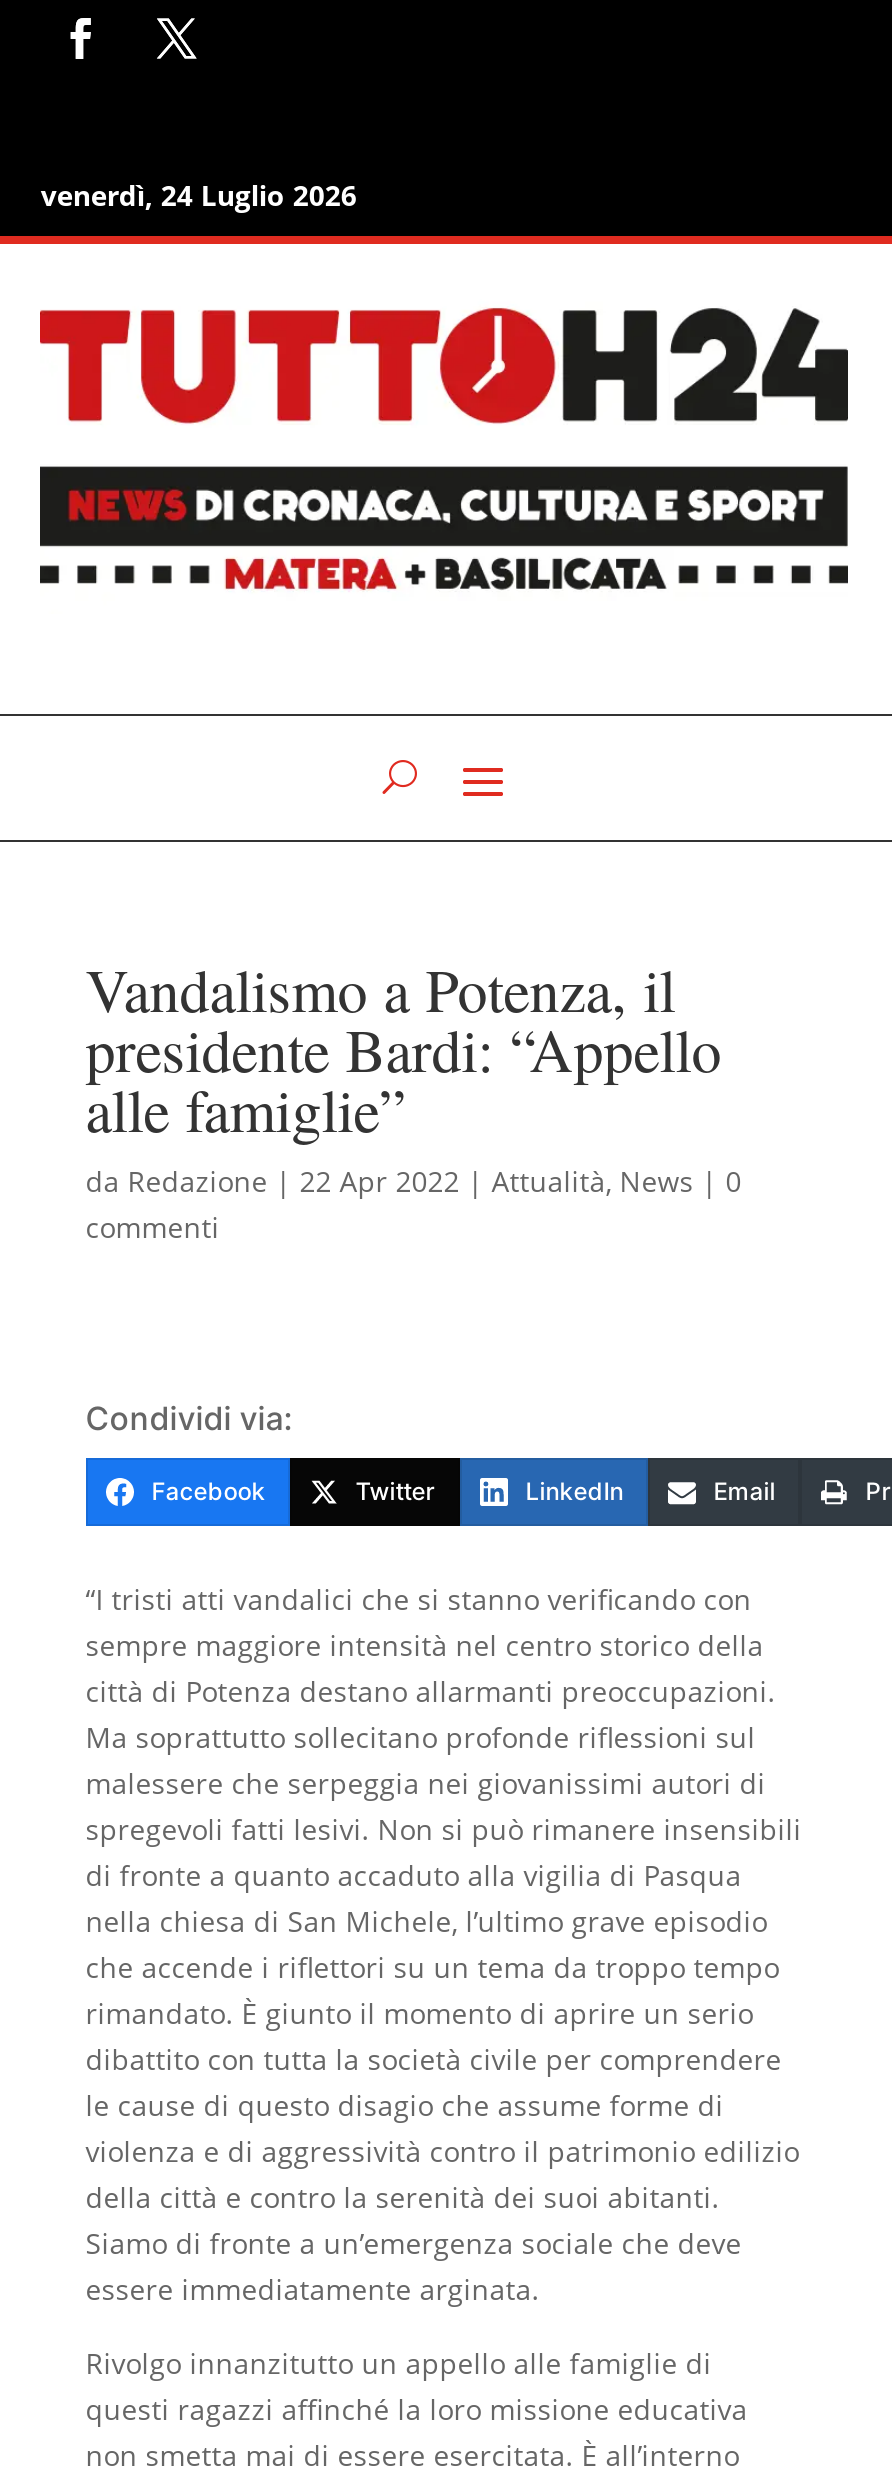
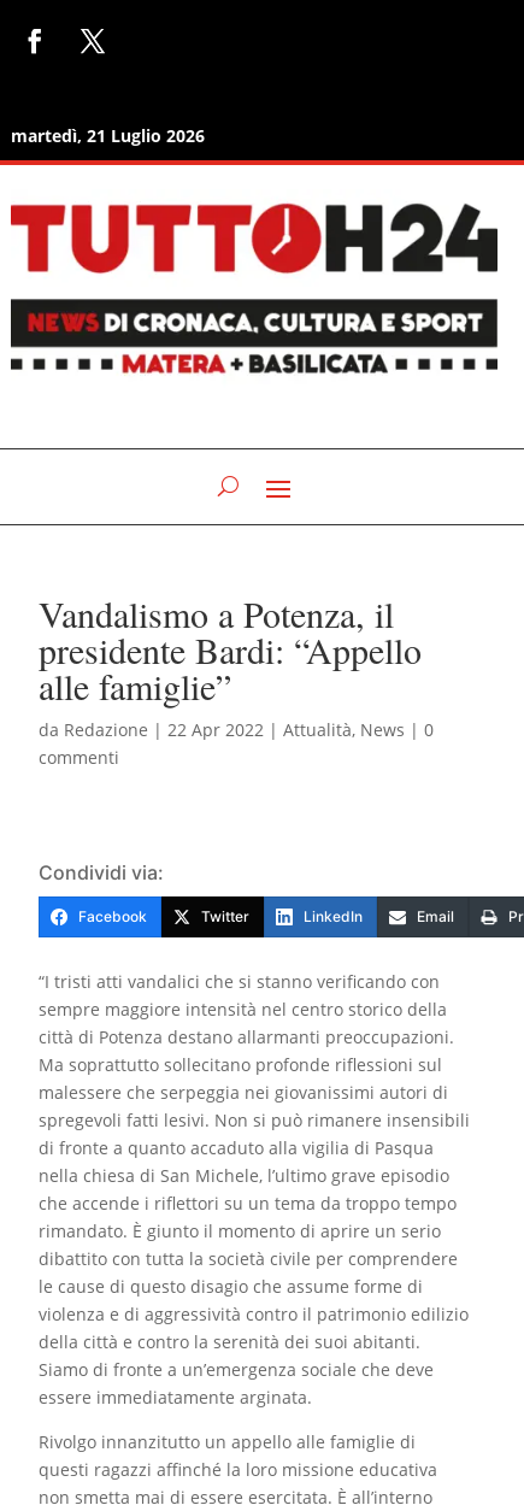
- venerdì, 24 Luglio 2026
+ martedì, 21 Luglio 2026
